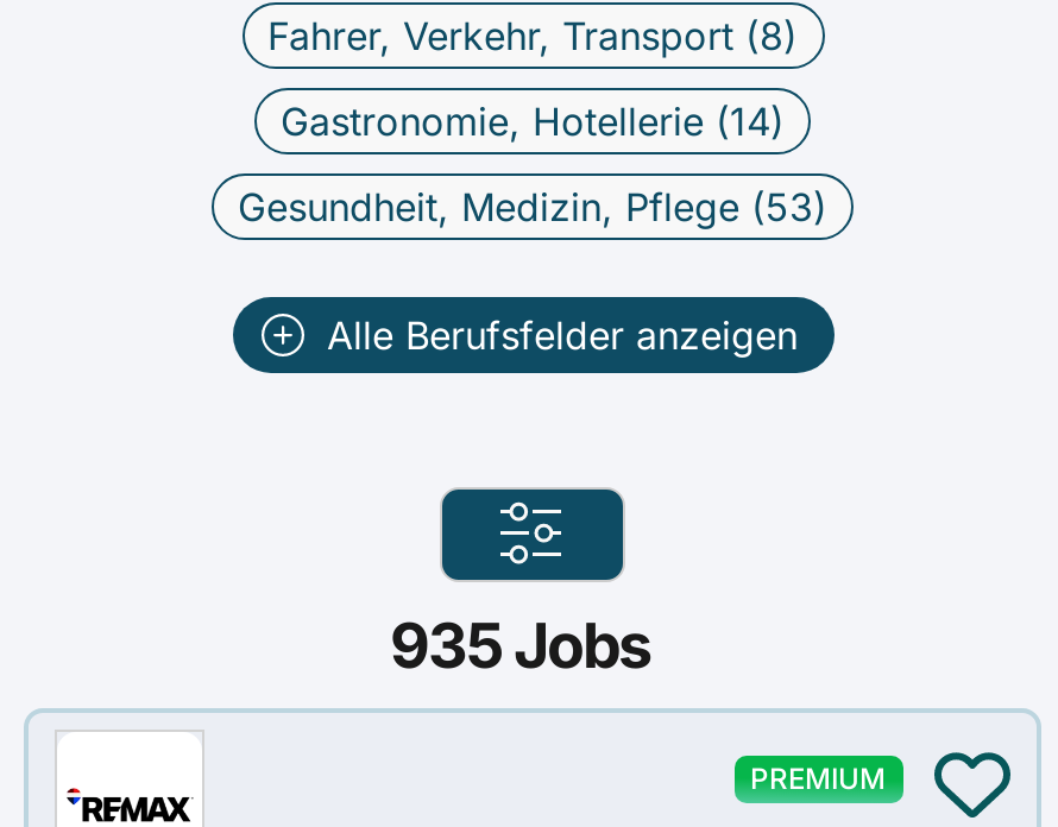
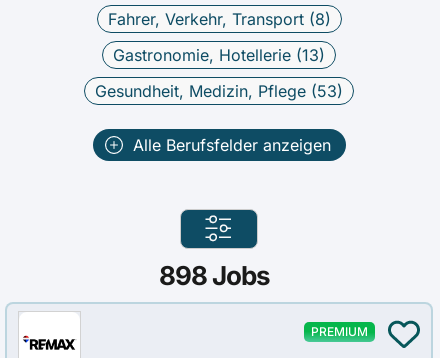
- Gastronomie, Hotellerie (14)
+ Gastronomie, Hotellerie (13)

- 935 Jobs
+ 898 Jobs
